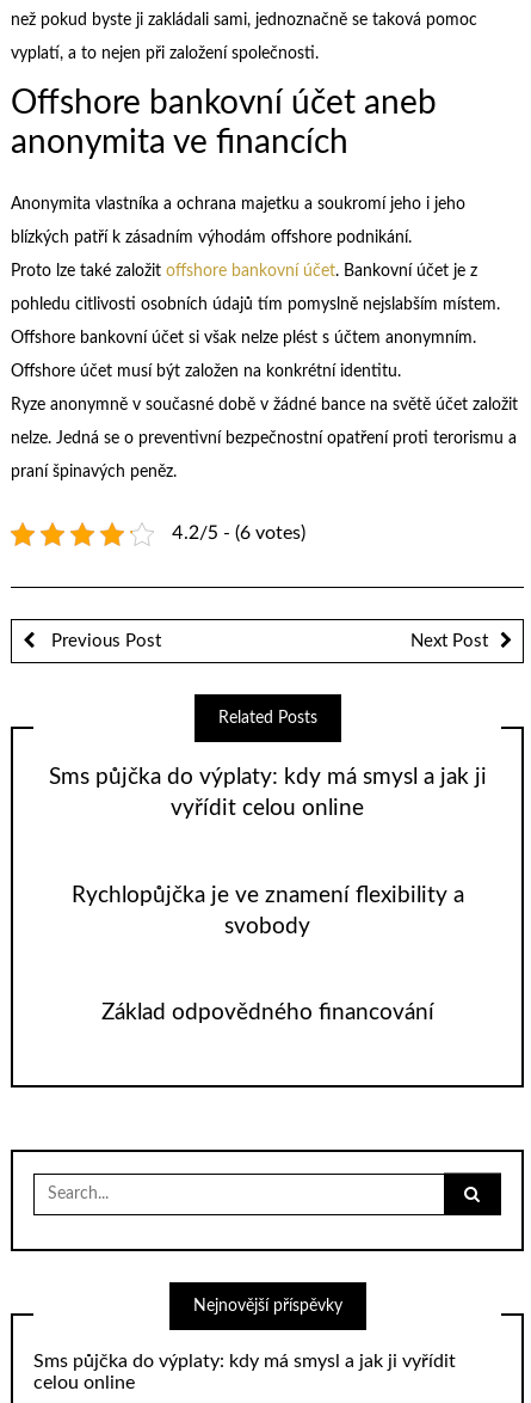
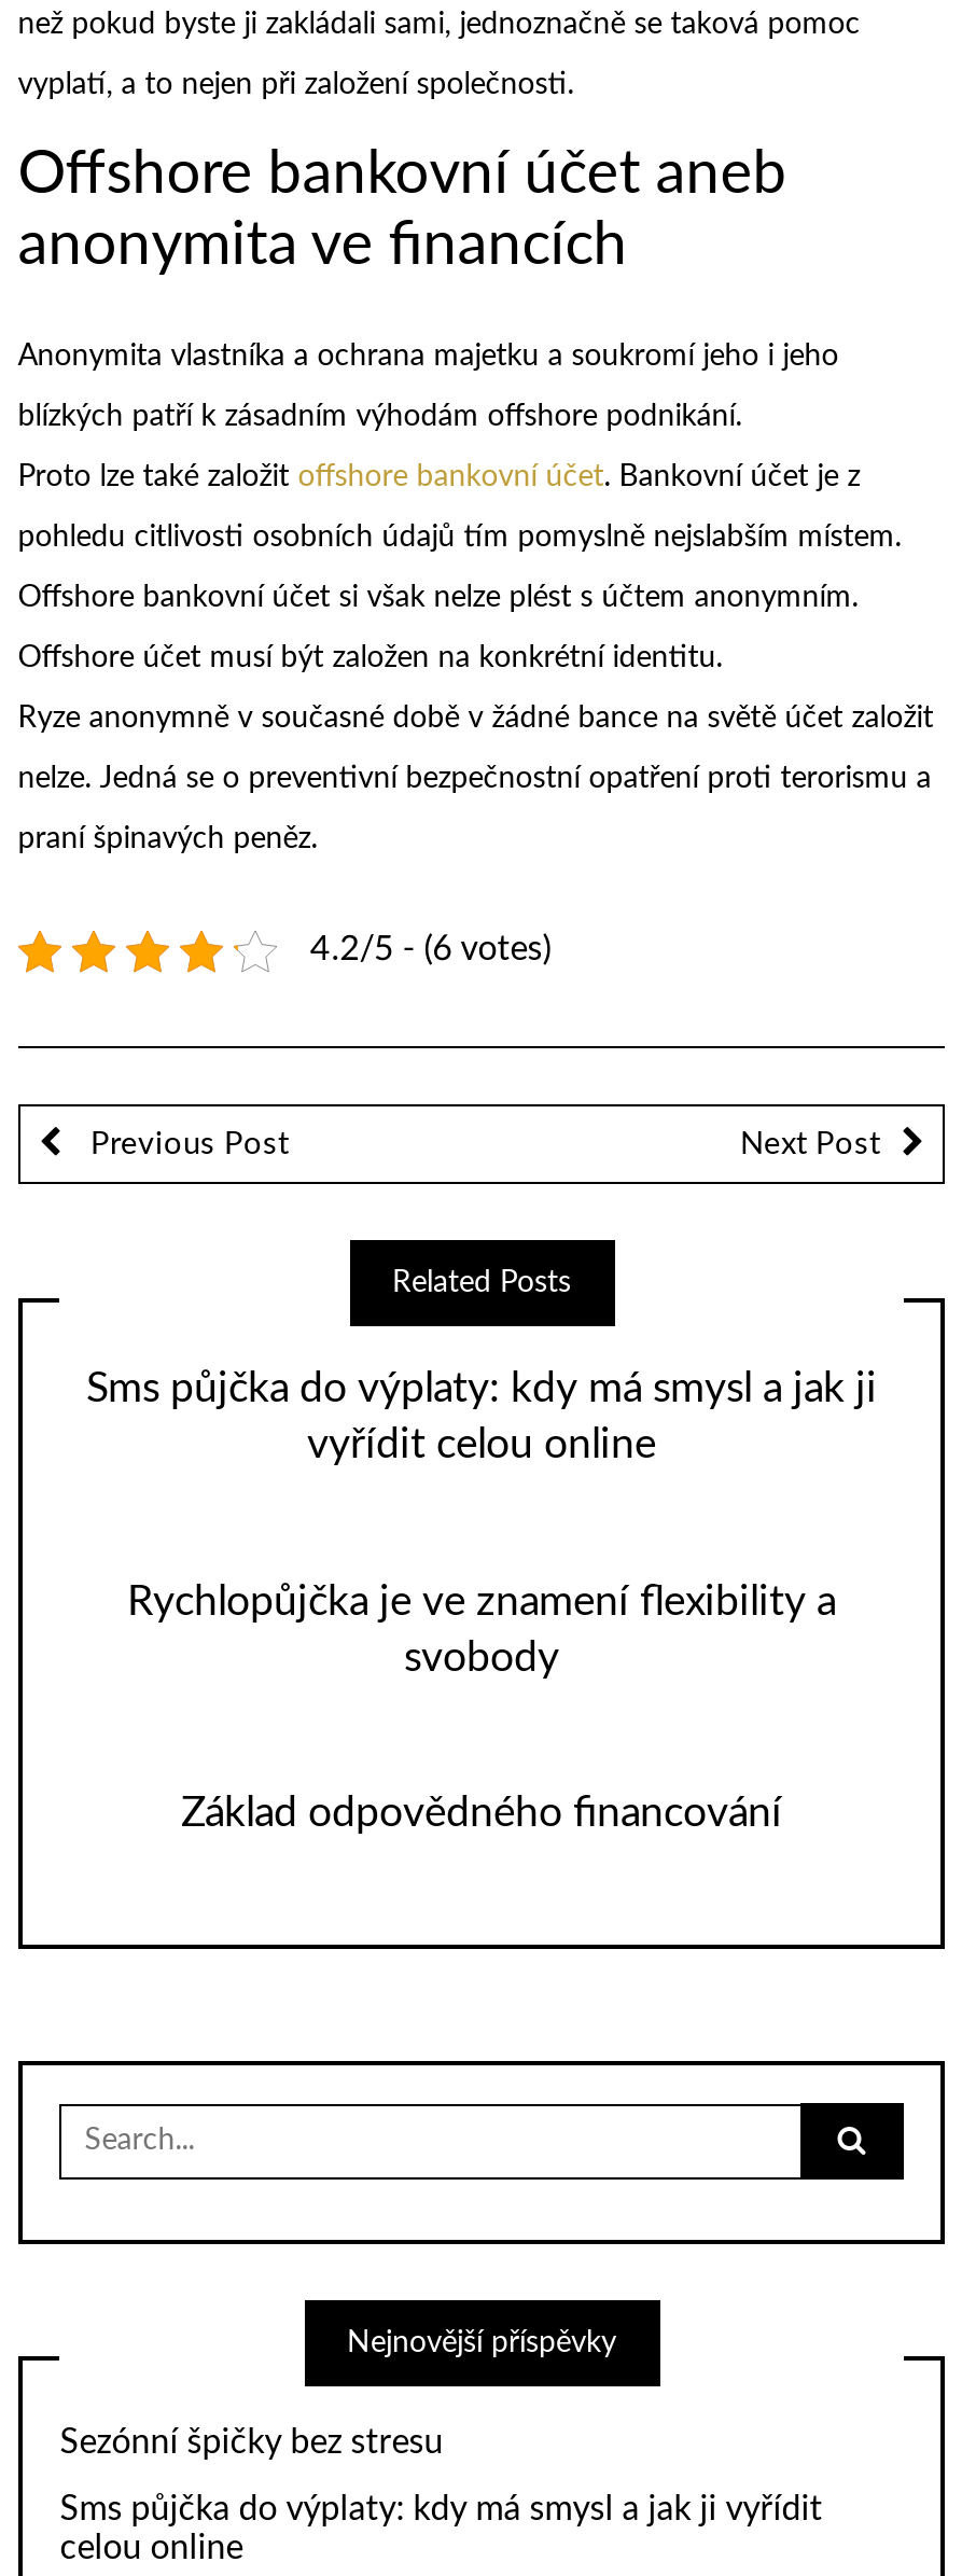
+ Sezónní špičky bez stresu
